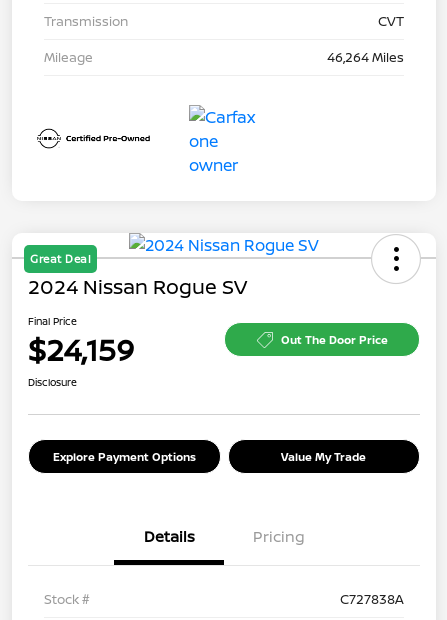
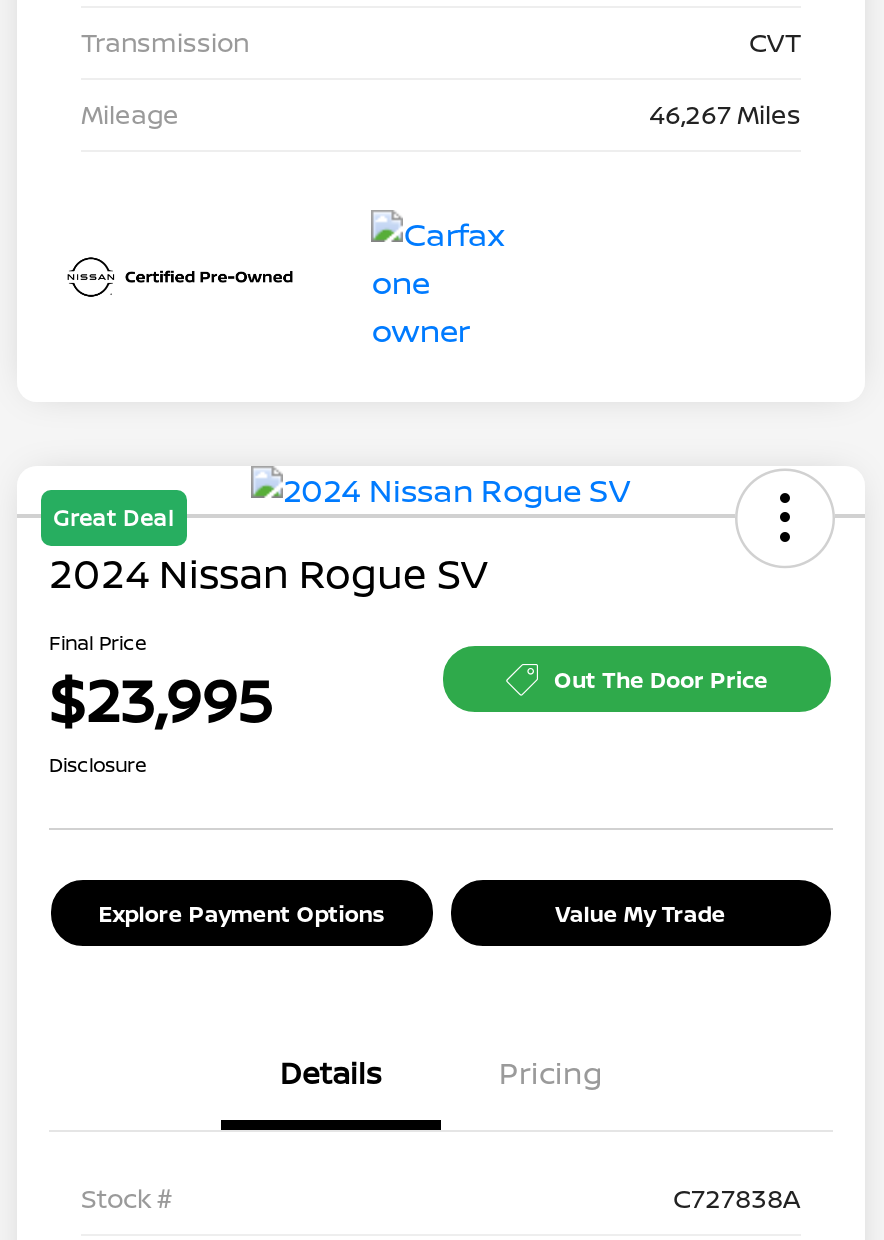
- 46,264 Miles
+ 46,267 Miles

- $24,159
+ $23,995
